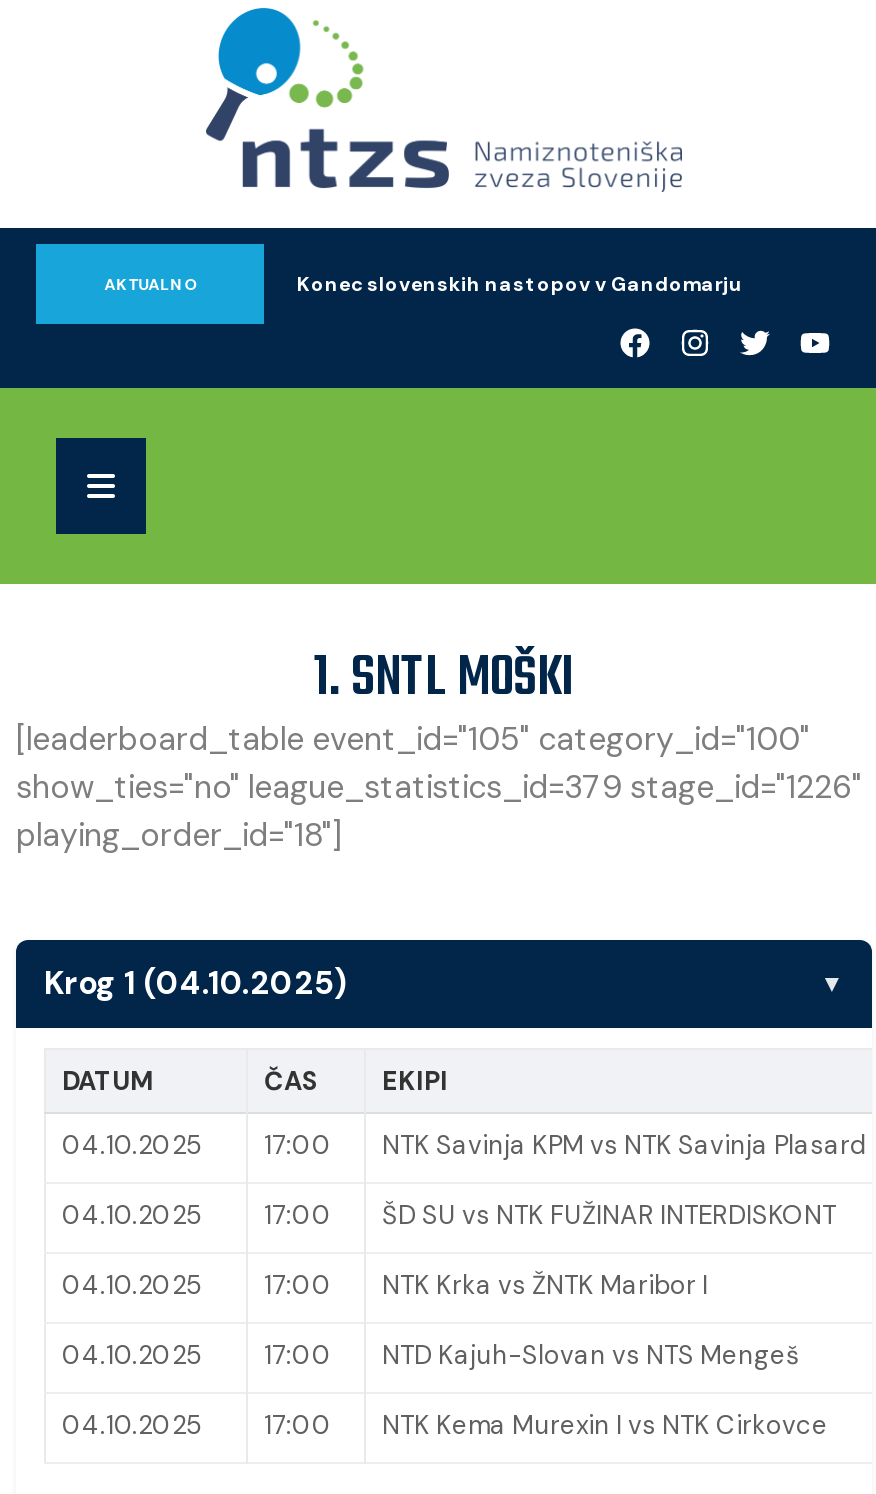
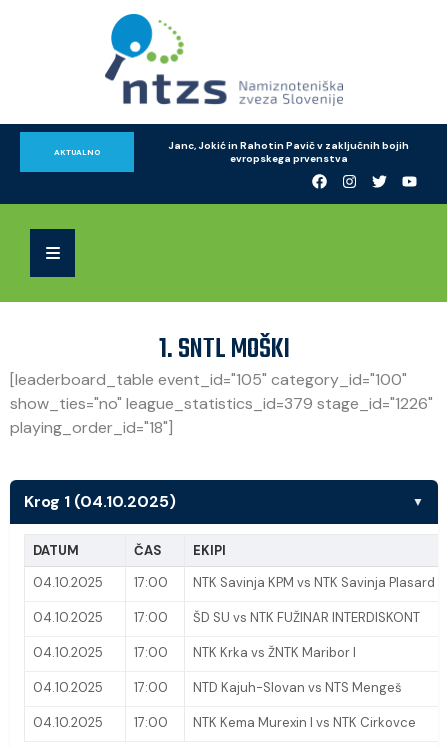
- Konec slovenskih nastopov v Gandomarju
+ Janc, Jokić in Rahotin Pavič v zaključnih bojih
+ evropskega prvenstva
